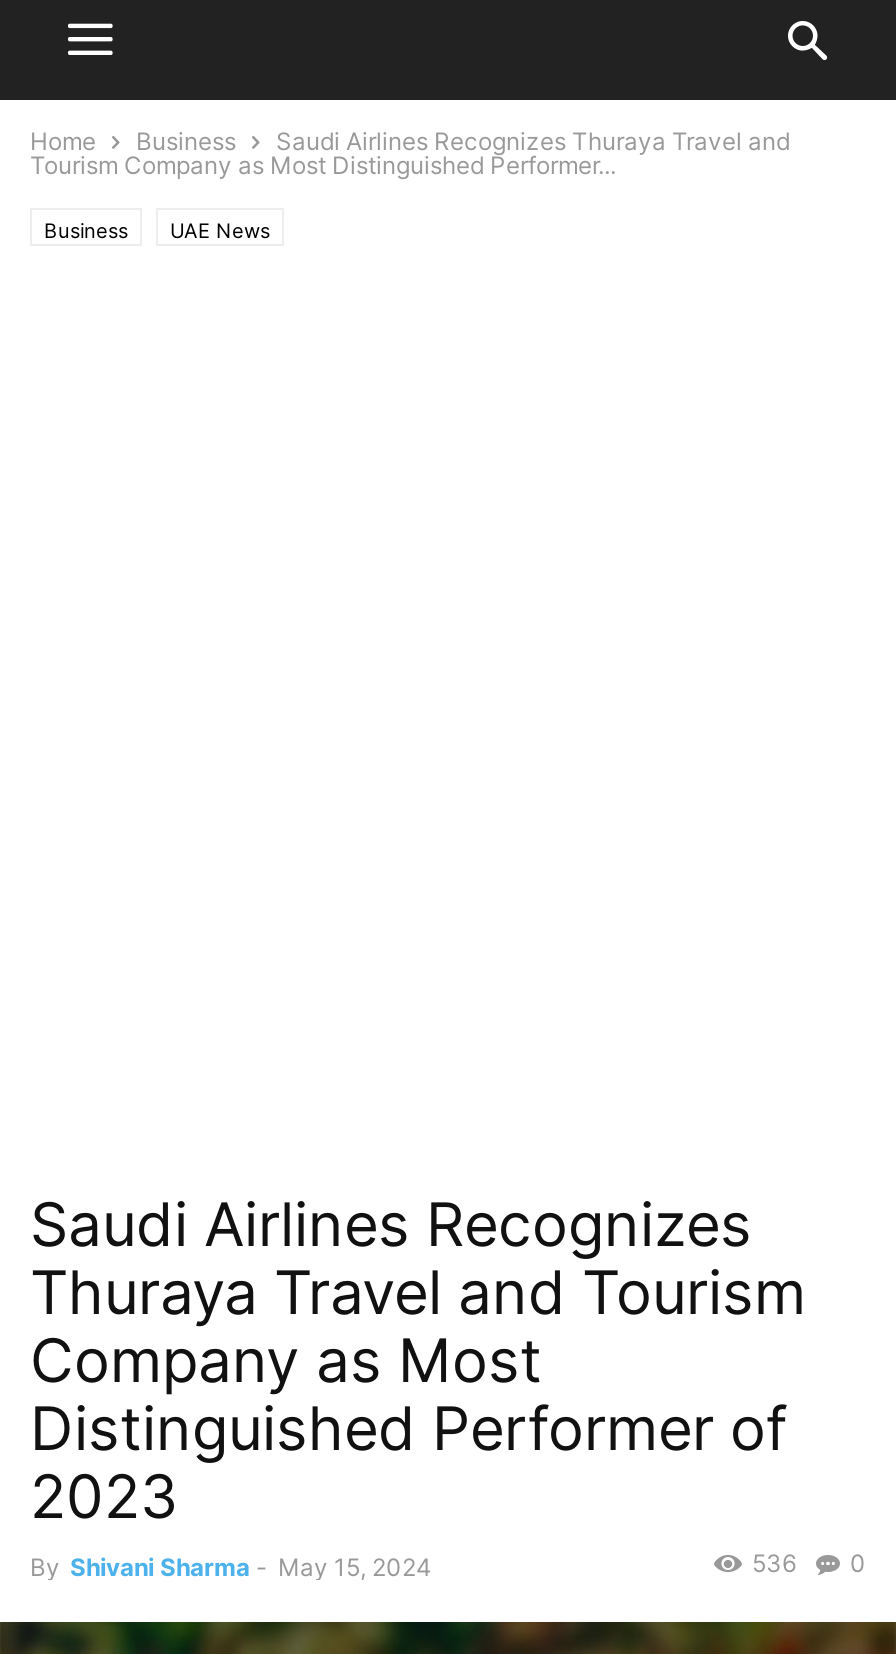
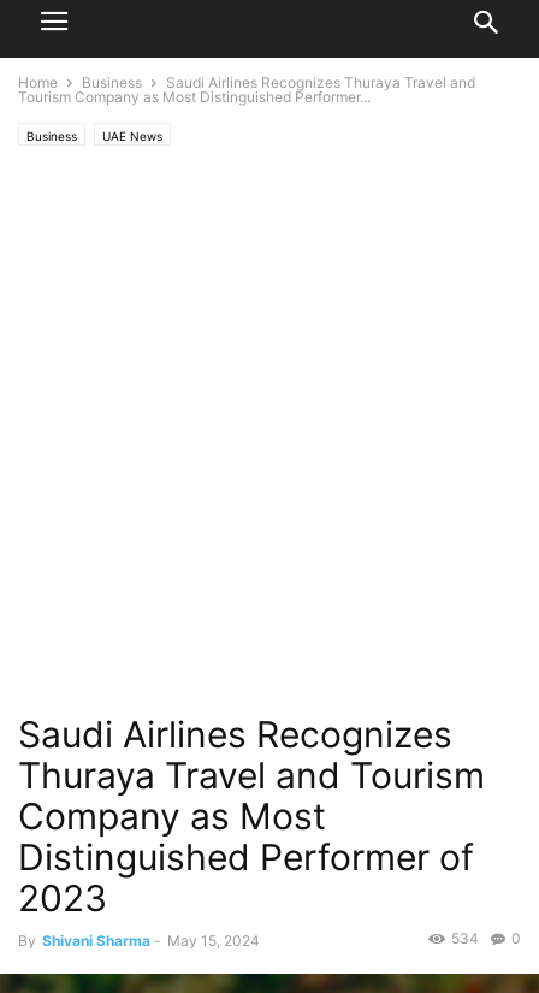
- 536 0
+ 534 0
